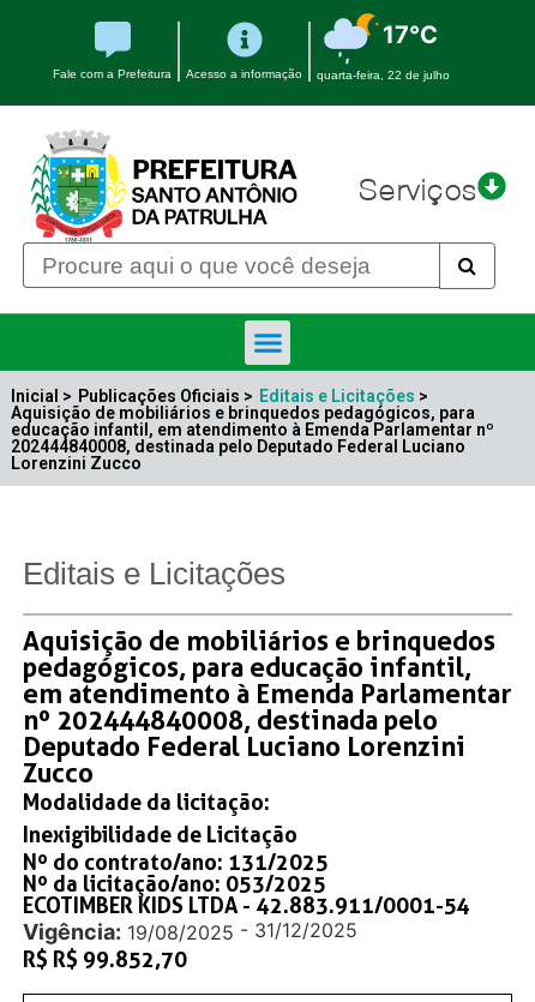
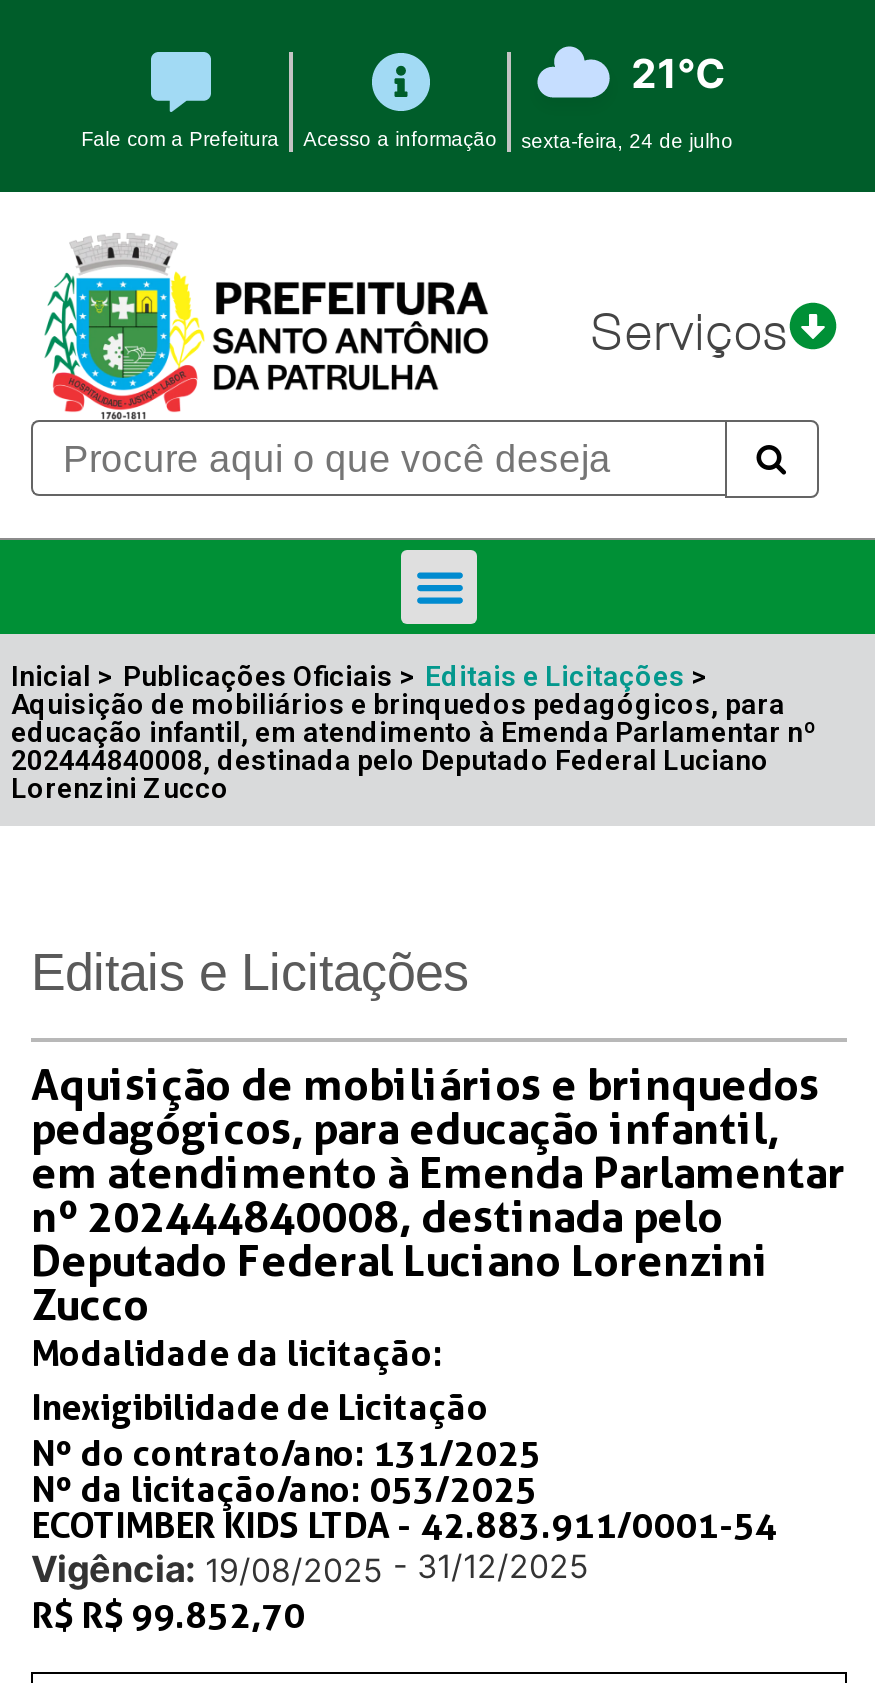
- 17°C
+ 21°C

- quarta-feira, 22 de julho
+ sexta-feira, 24 de julho
